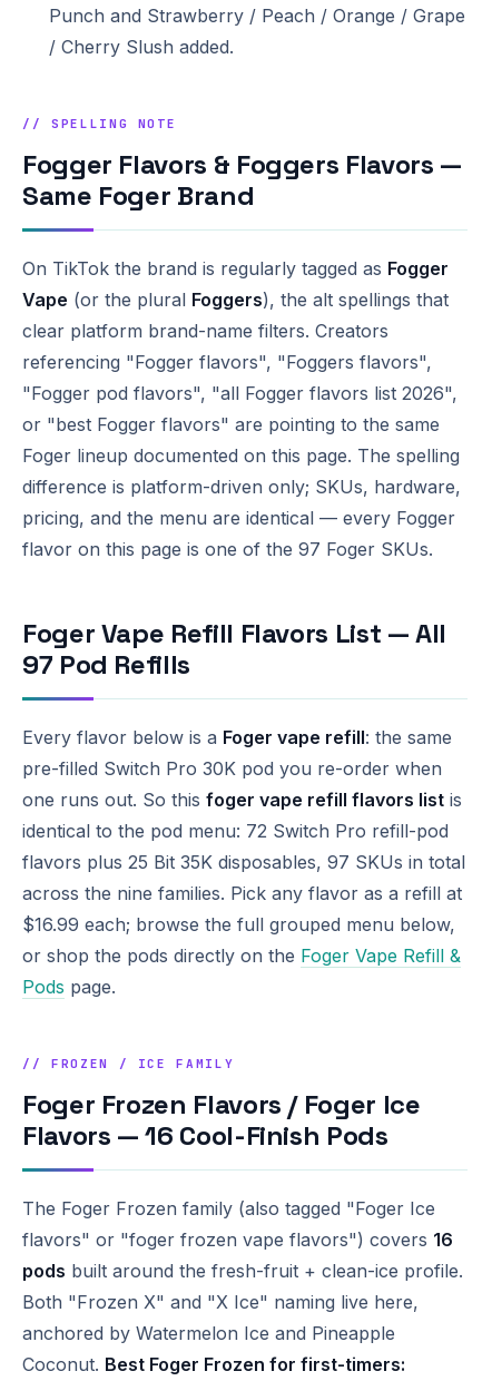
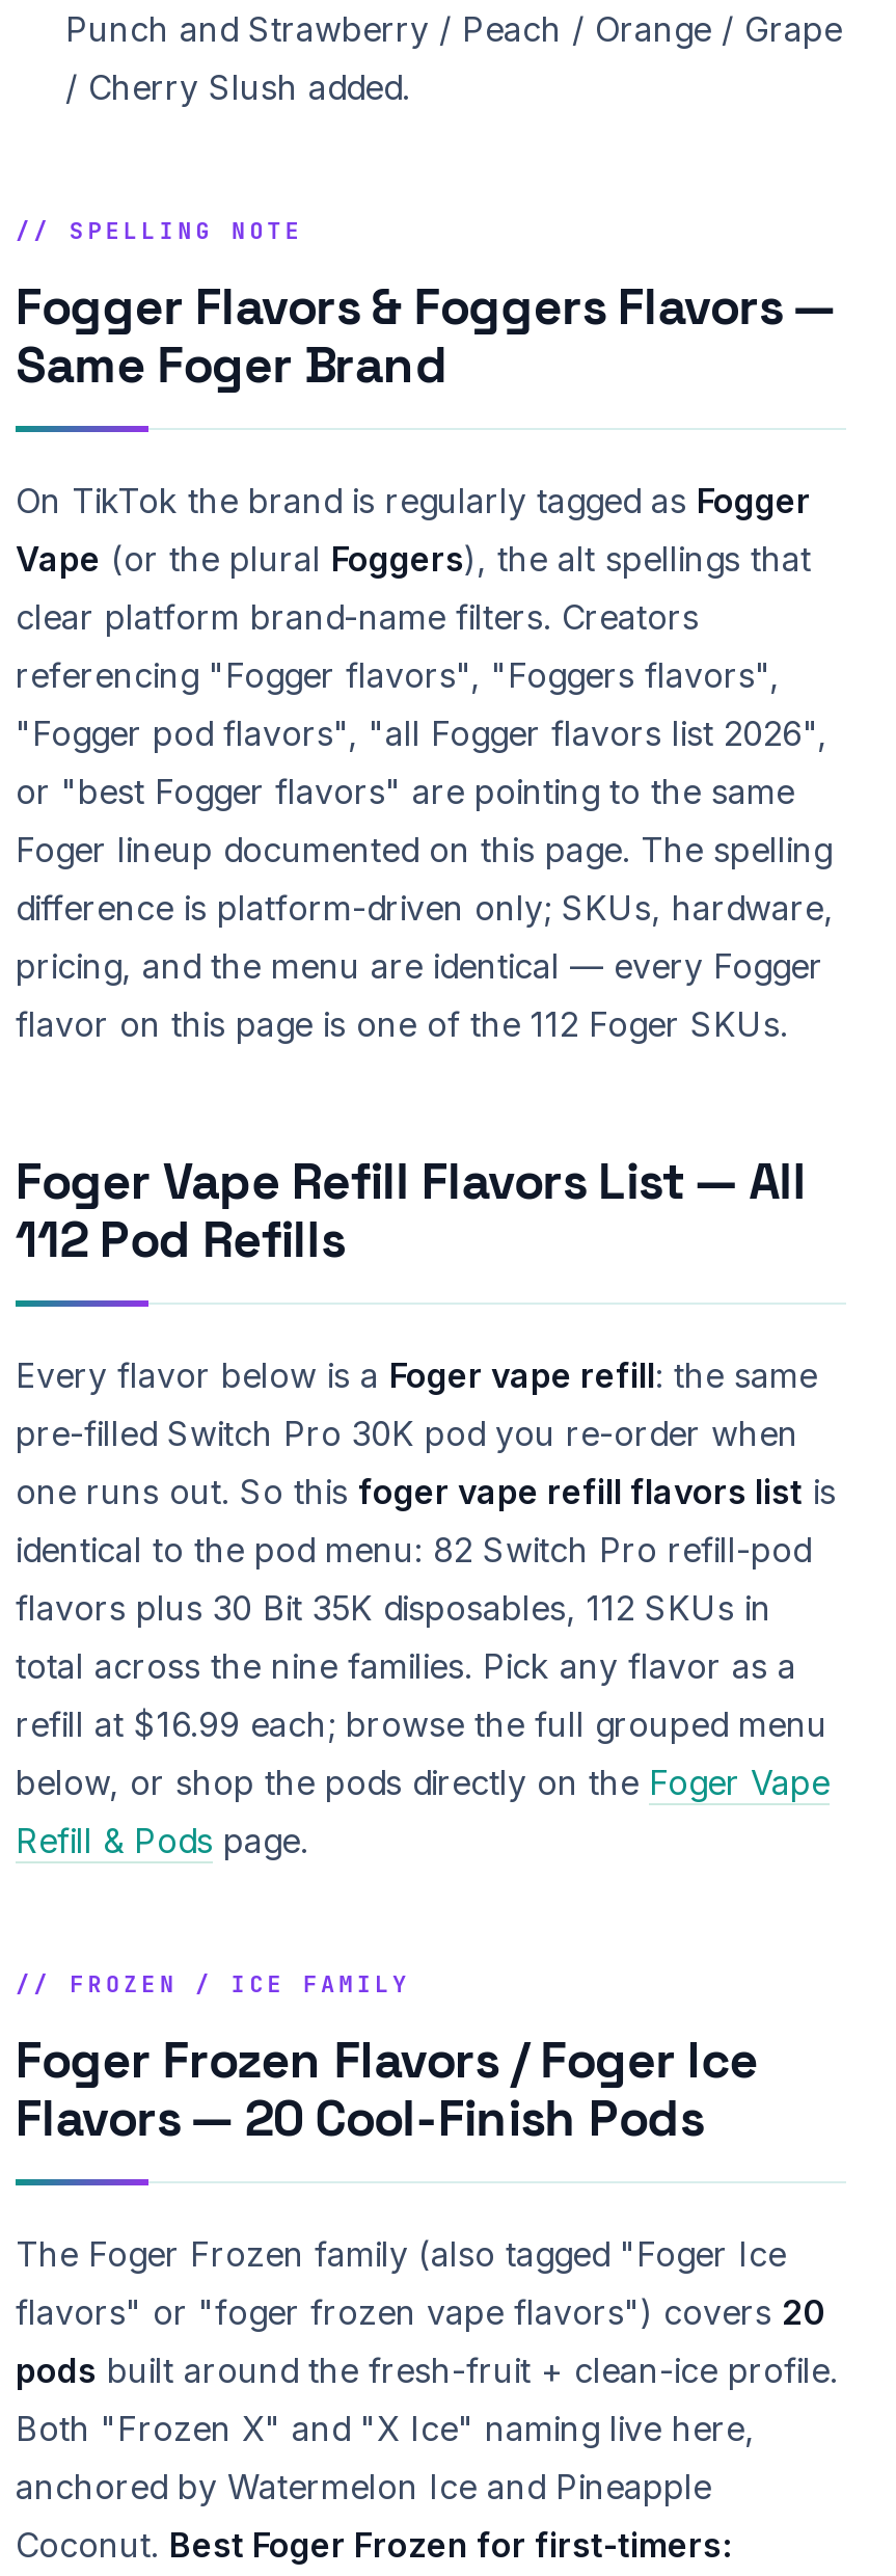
- flavor on this page is one of the 97 Foger SKUs.
+ flavor on this page is one of the 112 Foger SKUs.

- 97 Pod Refills
+ 112 Pod Refills

- identical to the pod menu: 72 Switch Pro refill-pod
- flavors plus 25 Bit 35K disposables, 97 SKUs in total
- across the nine families. Pick any flavor as a refill at
- $16.99 each; browse the full grouped menu below,
- or shop the pods directly on the Foger Vape Refill &
- Pods page.
+ identical to the pod menu: 82 Switch Pro refill-pod
+ flavors plus 30 Bit 35K disposables, 112 SKUs in
+ total across the nine families. Pick any flavor as a
+ refill at $16.99 each; browse the full grouped menu
+ below, or shop the pods directly on the Foger Vape
+ Refill & Pods page.

- Flavors — 16 Cool-Finish Pods
+ Flavors — 20 Cool-Finish Pods

- flavors" or "foger frozen vape flavors") covers 16
+ flavors" or "foger frozen vape flavors") covers 20
